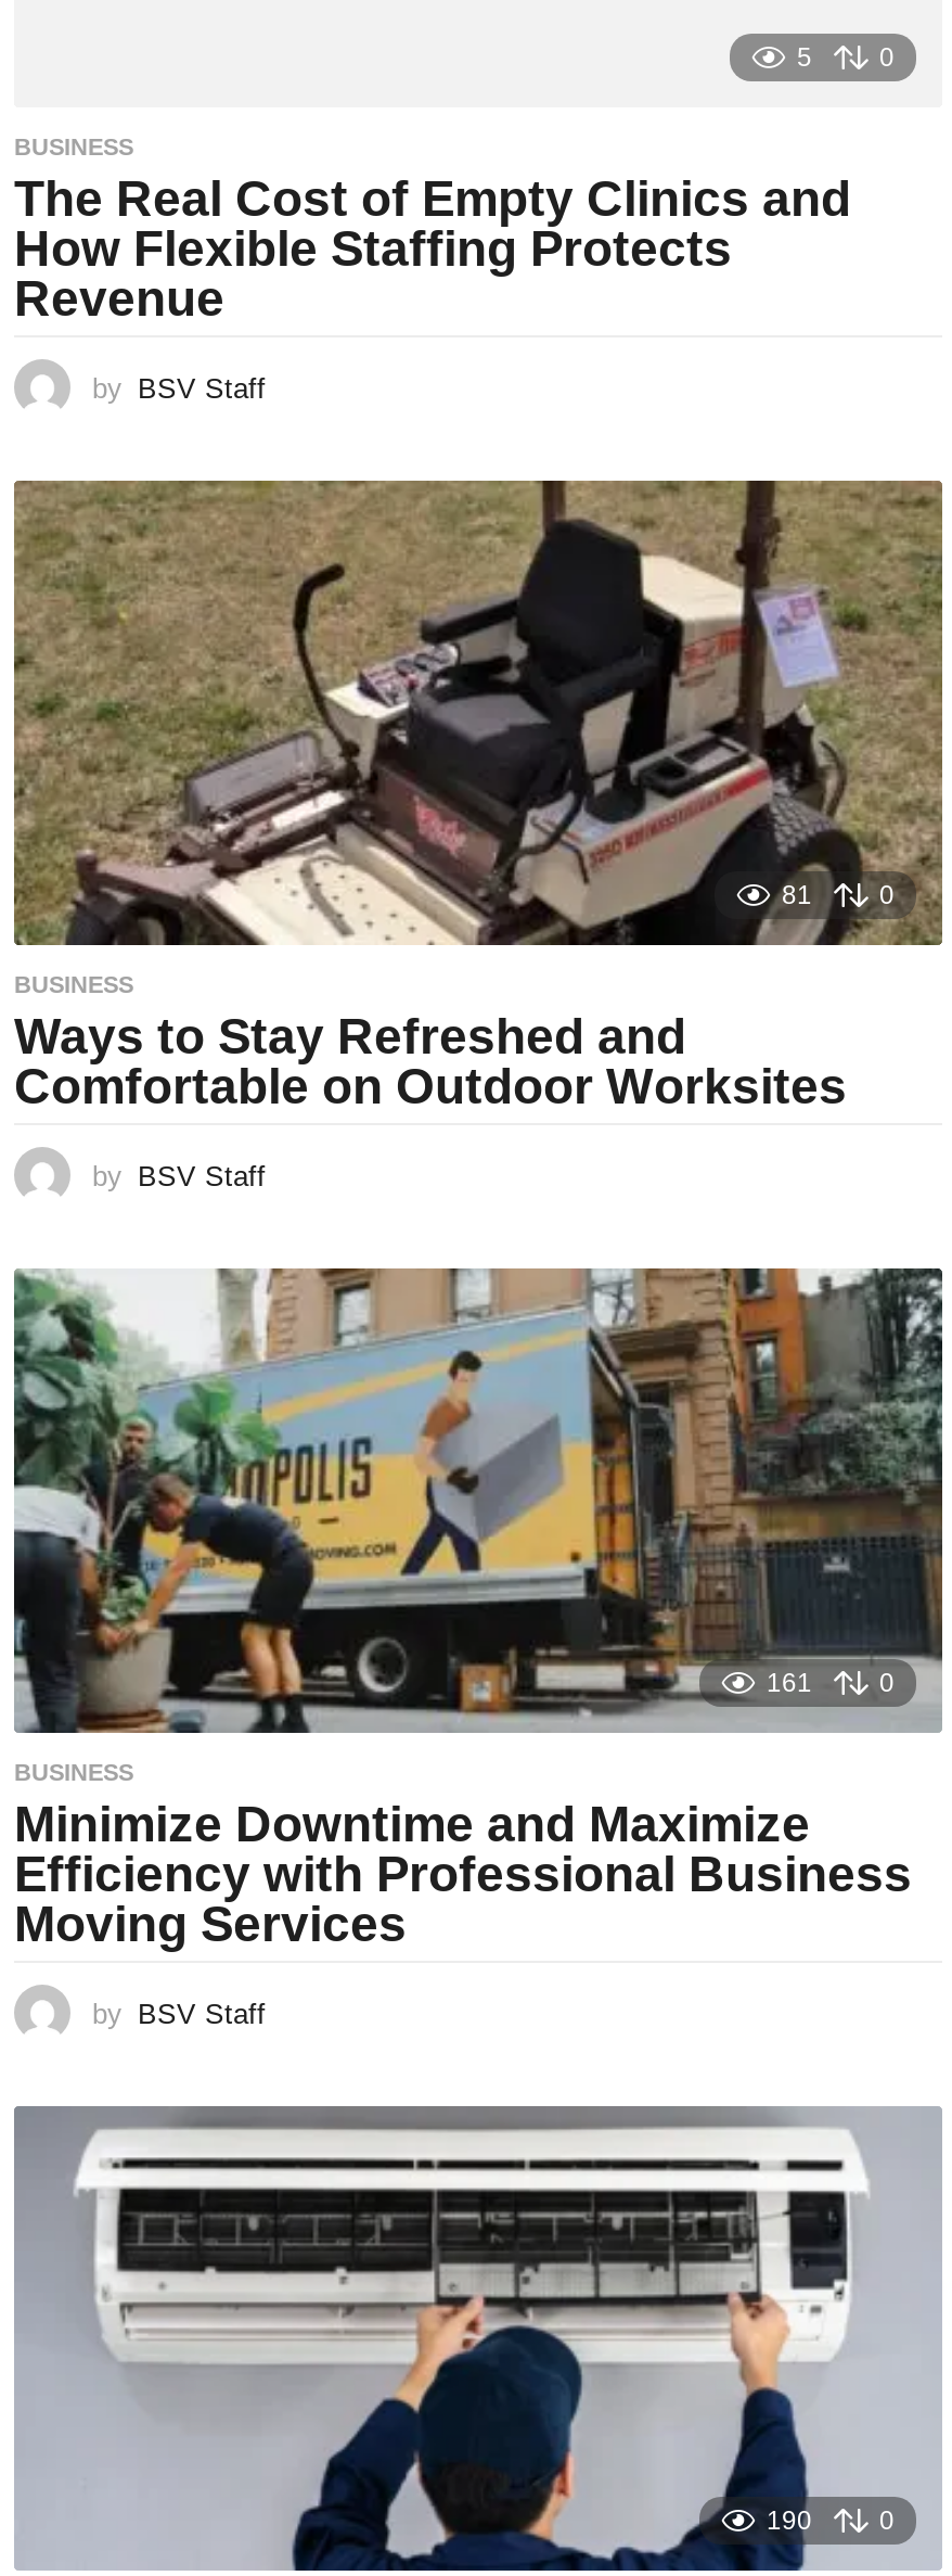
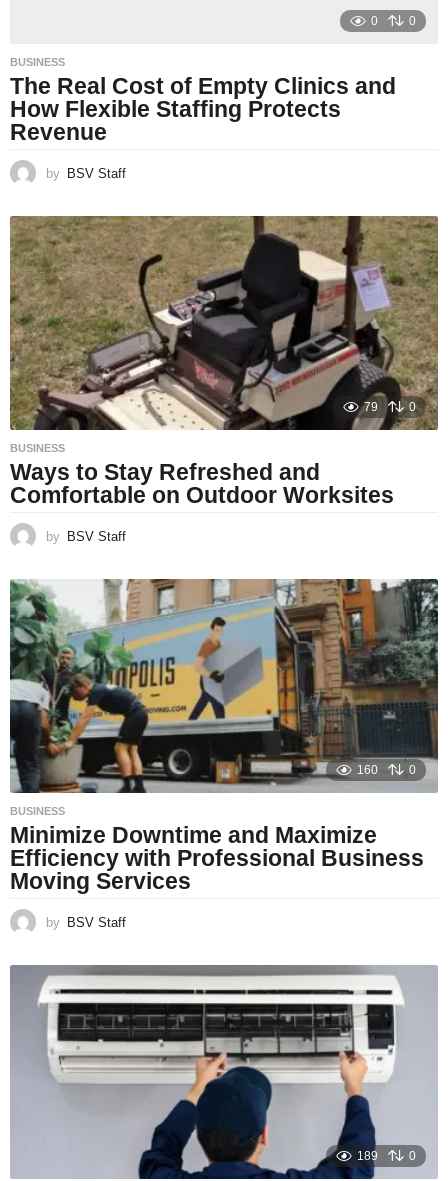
- 5
+ 0

- 81
+ 79

- 161
+ 160

- 190
+ 189
